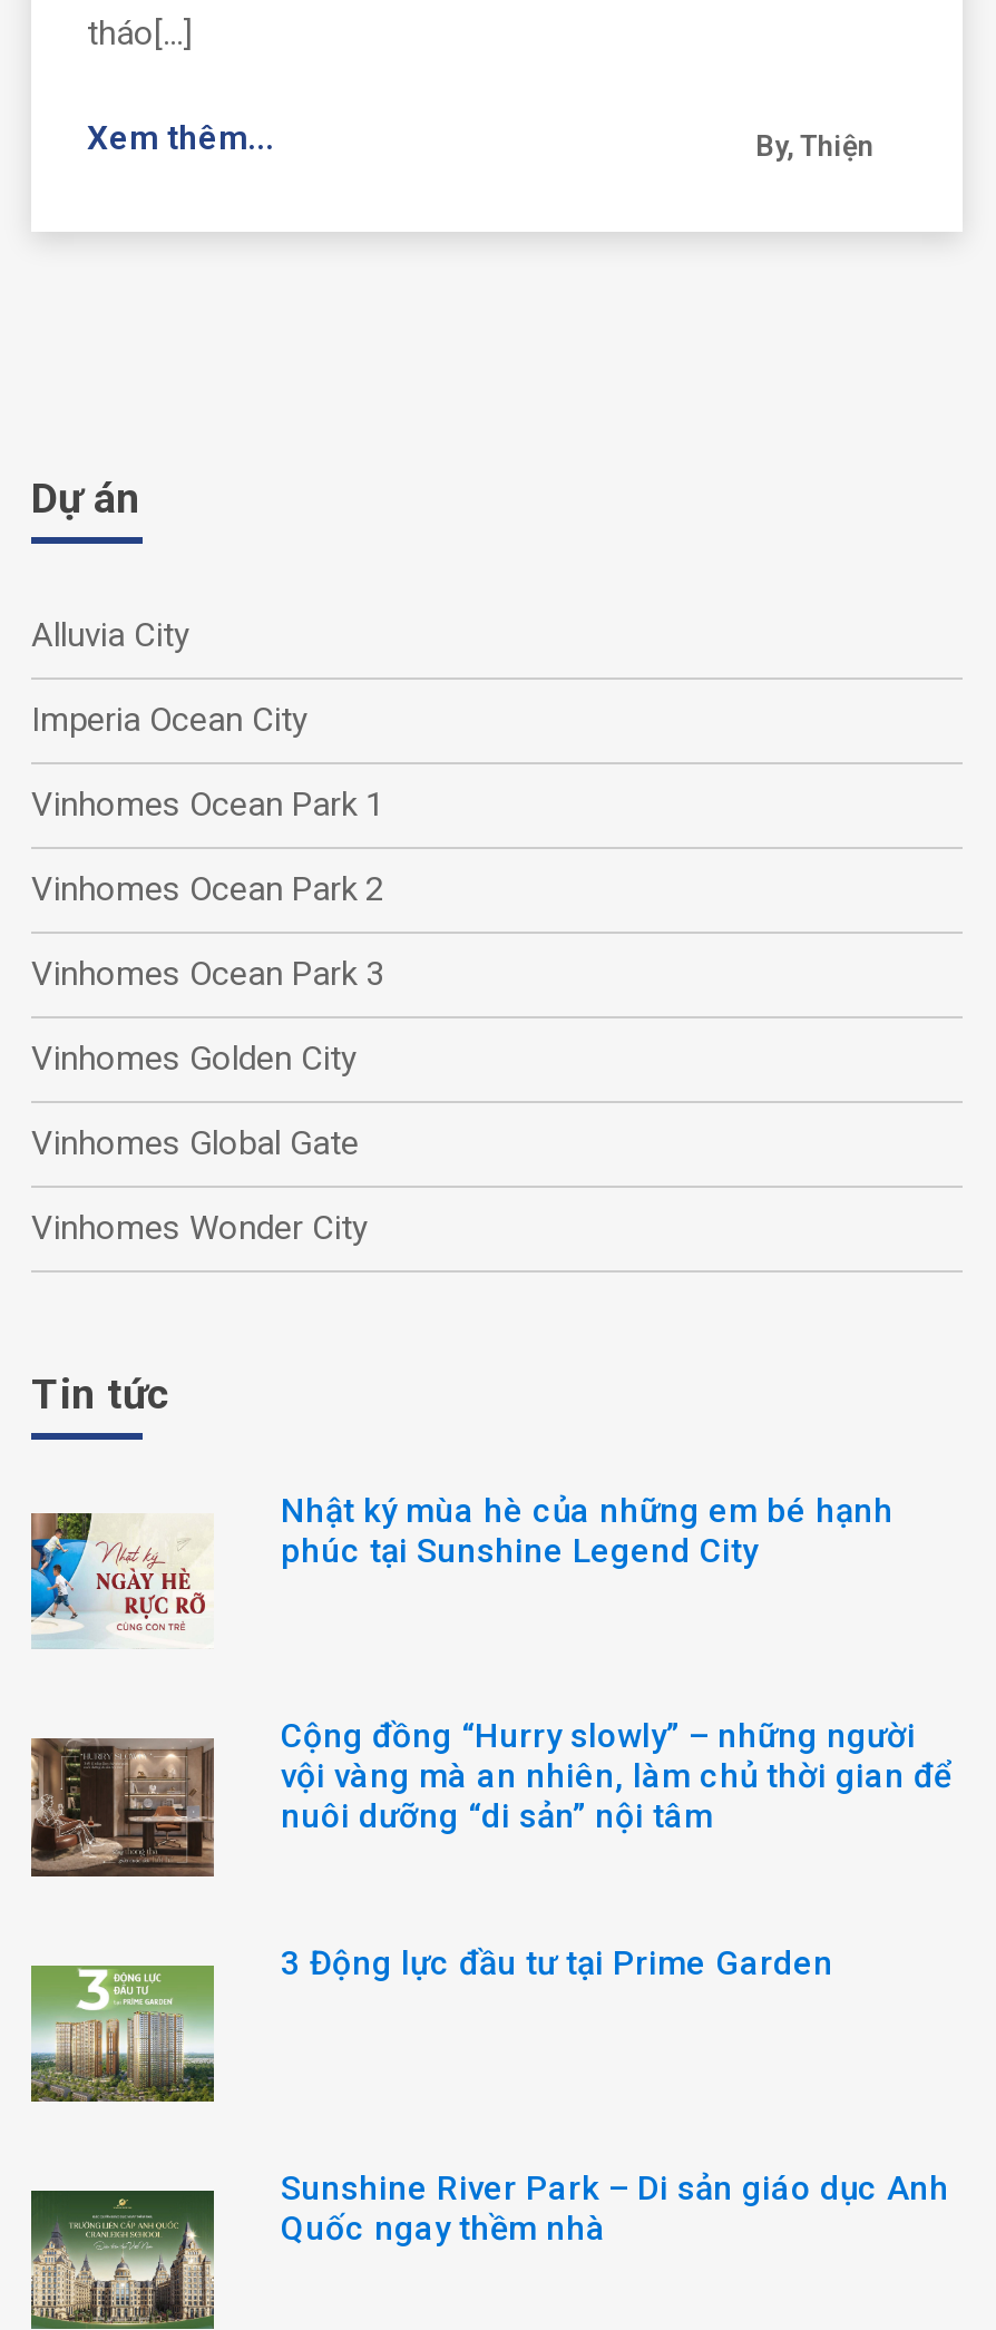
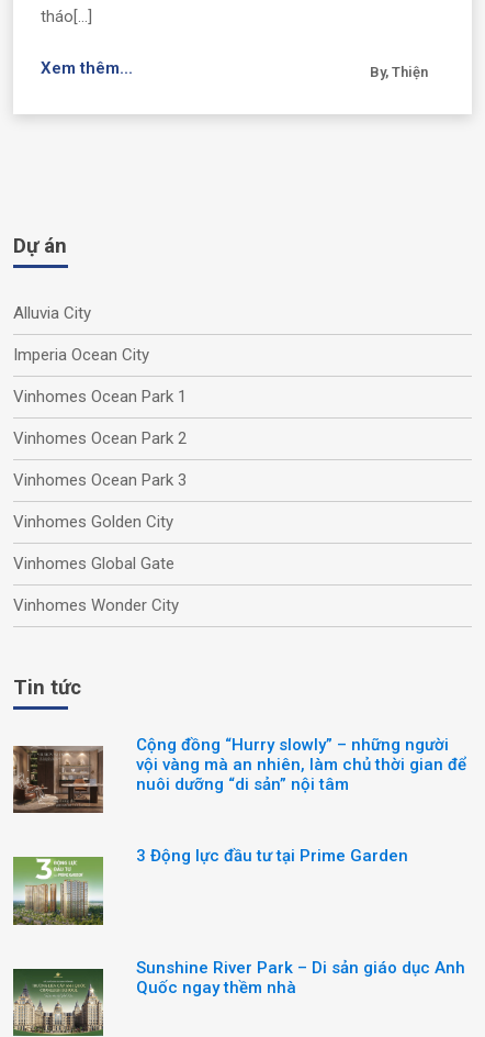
- [image]
- Nhật ký mùa hè của những em bé hạnh
- phúc tại Sunshine Legend City
